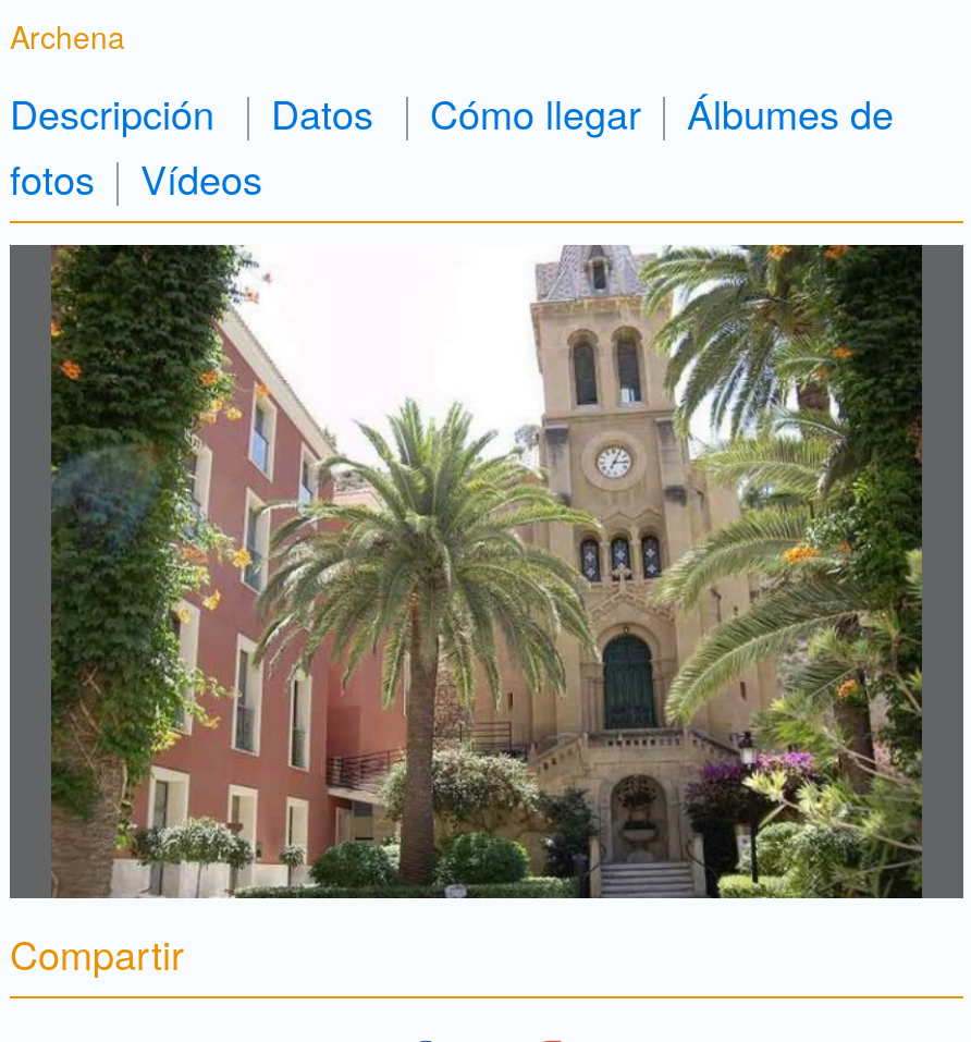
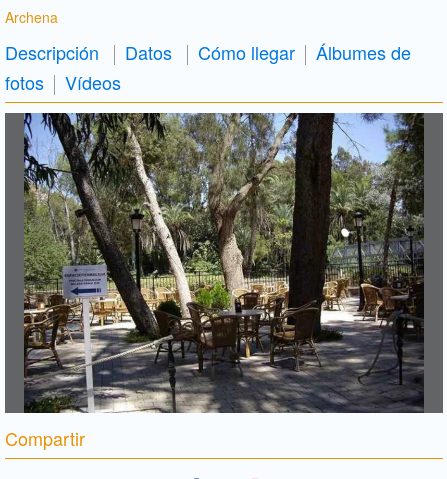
- [image]
+ [image]
